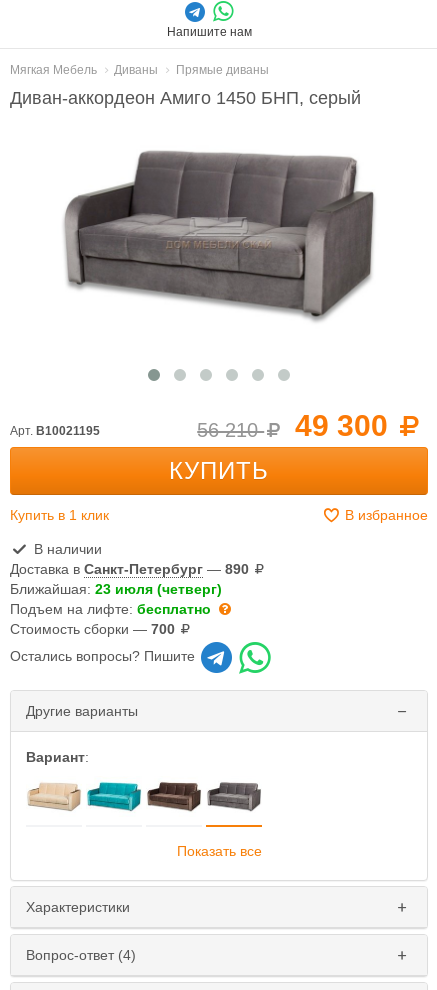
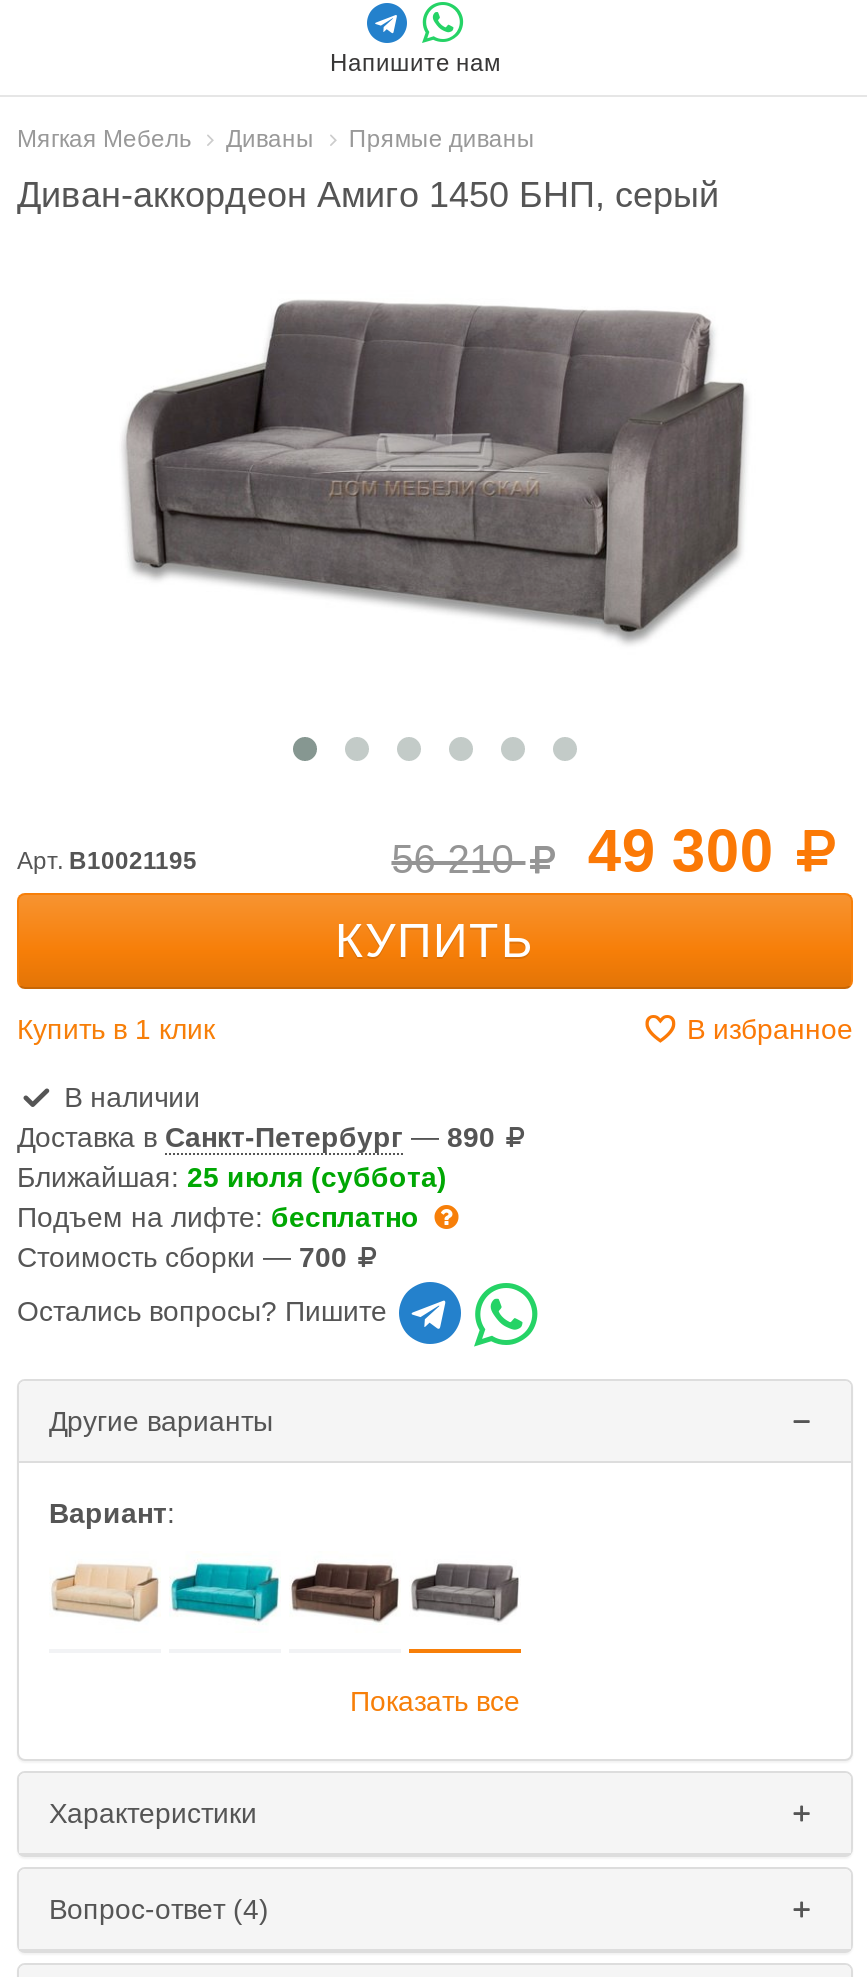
- Ближайшая: 23 июля (четверг)
+ Ближайшая: 25 июля (суббота)
